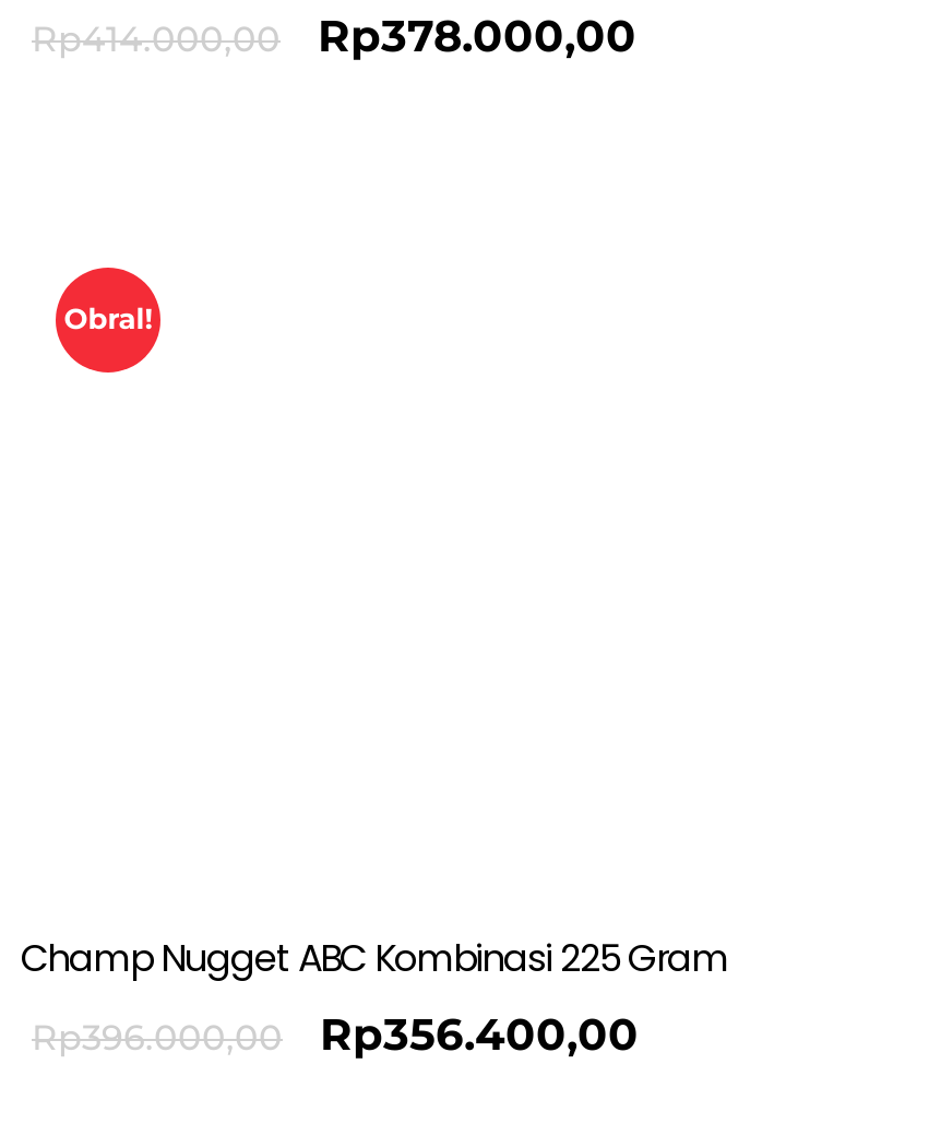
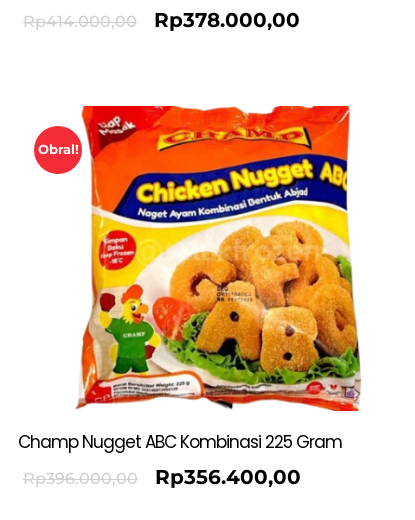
+ [image]
